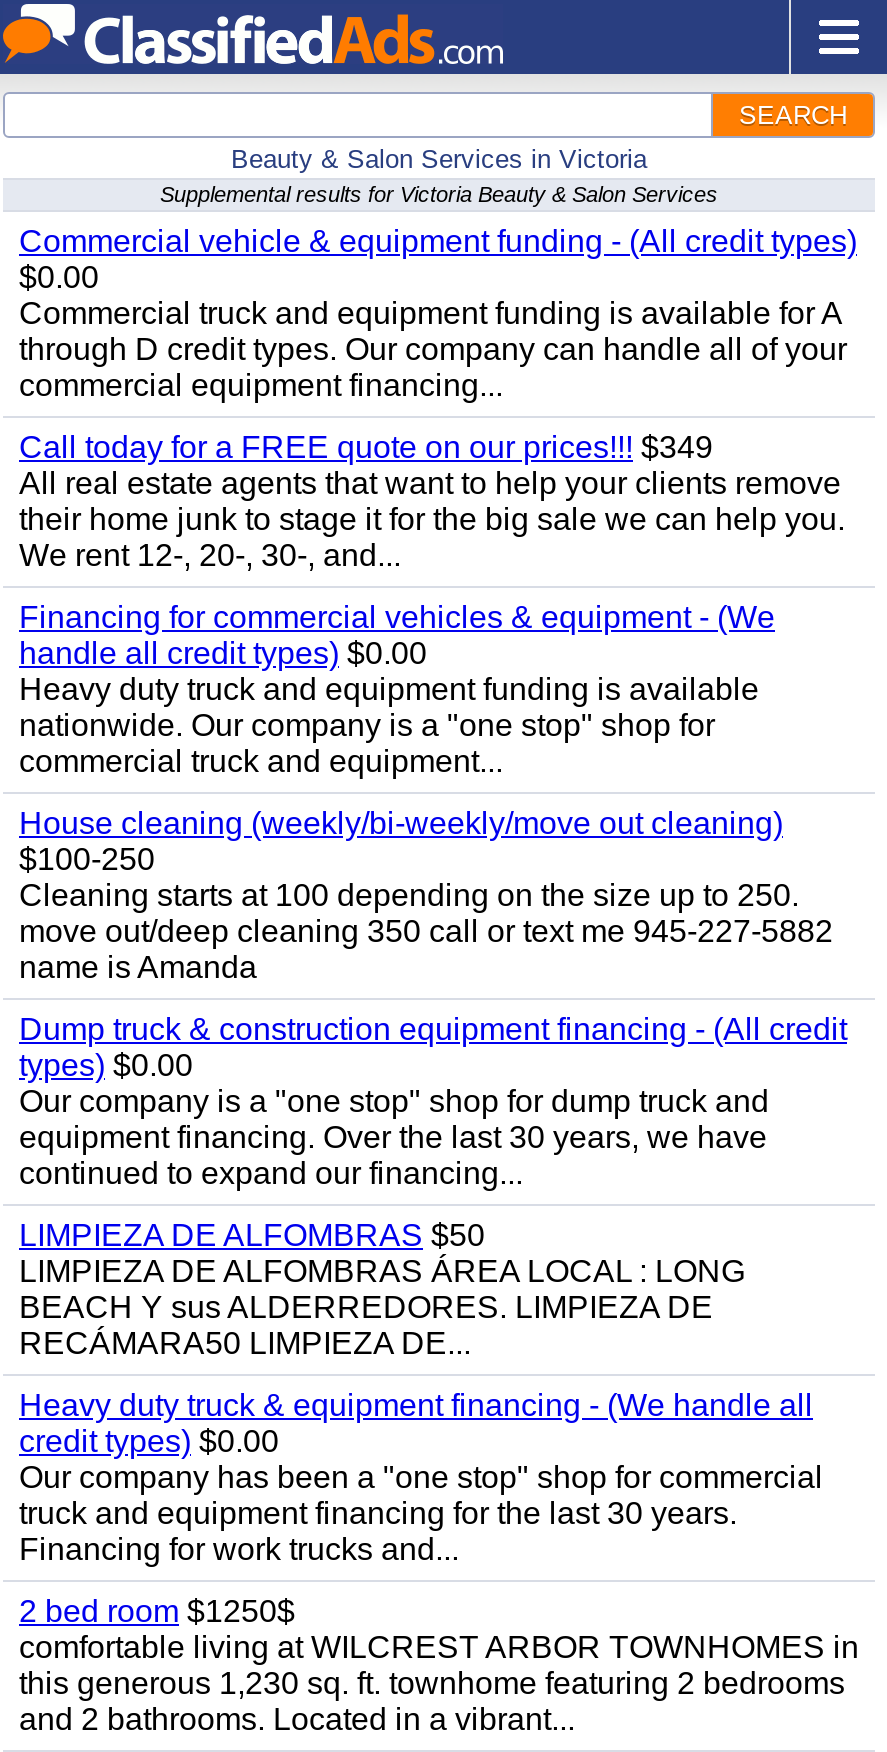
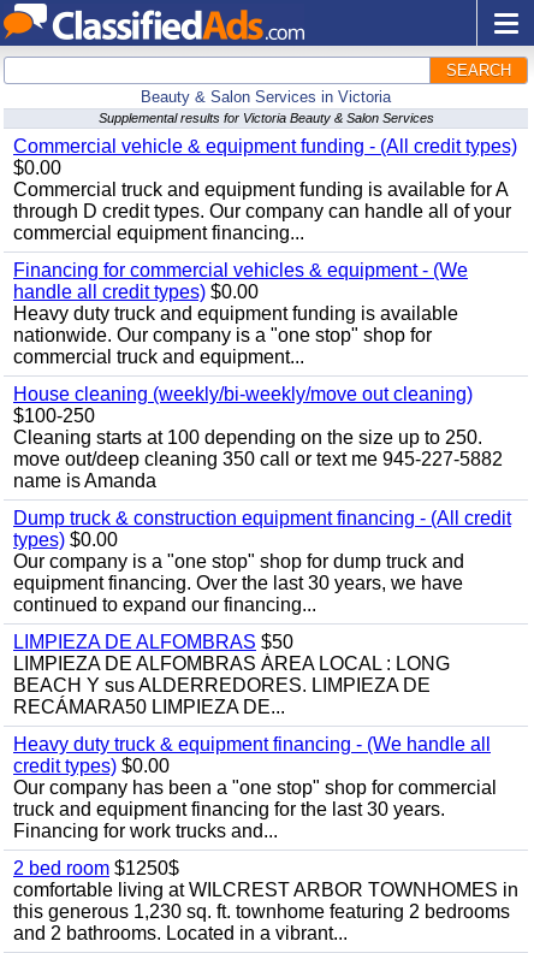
- Call today for a FREE quote on our prices!!! $349
- All real estate agents that want to help your clients remove
- their home junk to stage it for the big sale we can help you.
- We rent 12-, 20-, 30-, and...
